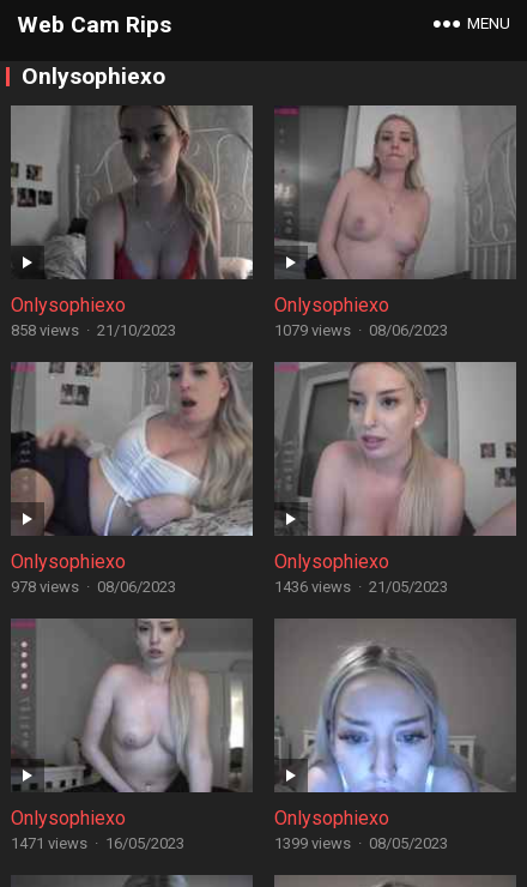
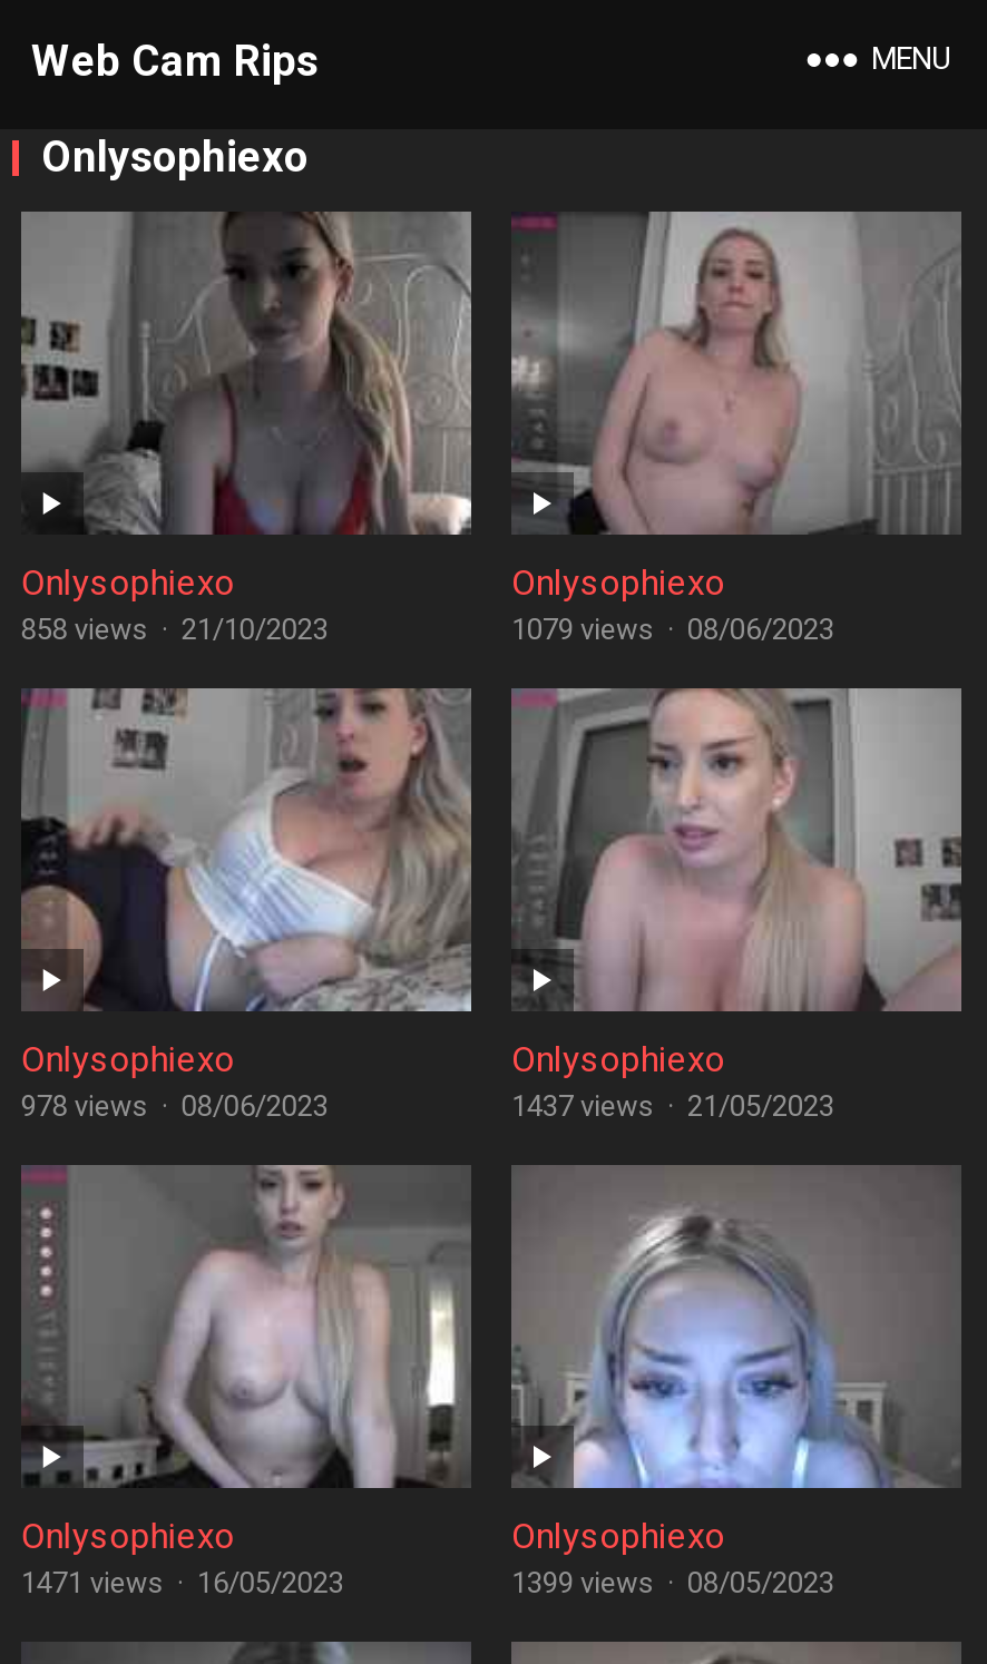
- 1436 views · 21/05/2023
+ 1437 views · 21/05/2023
